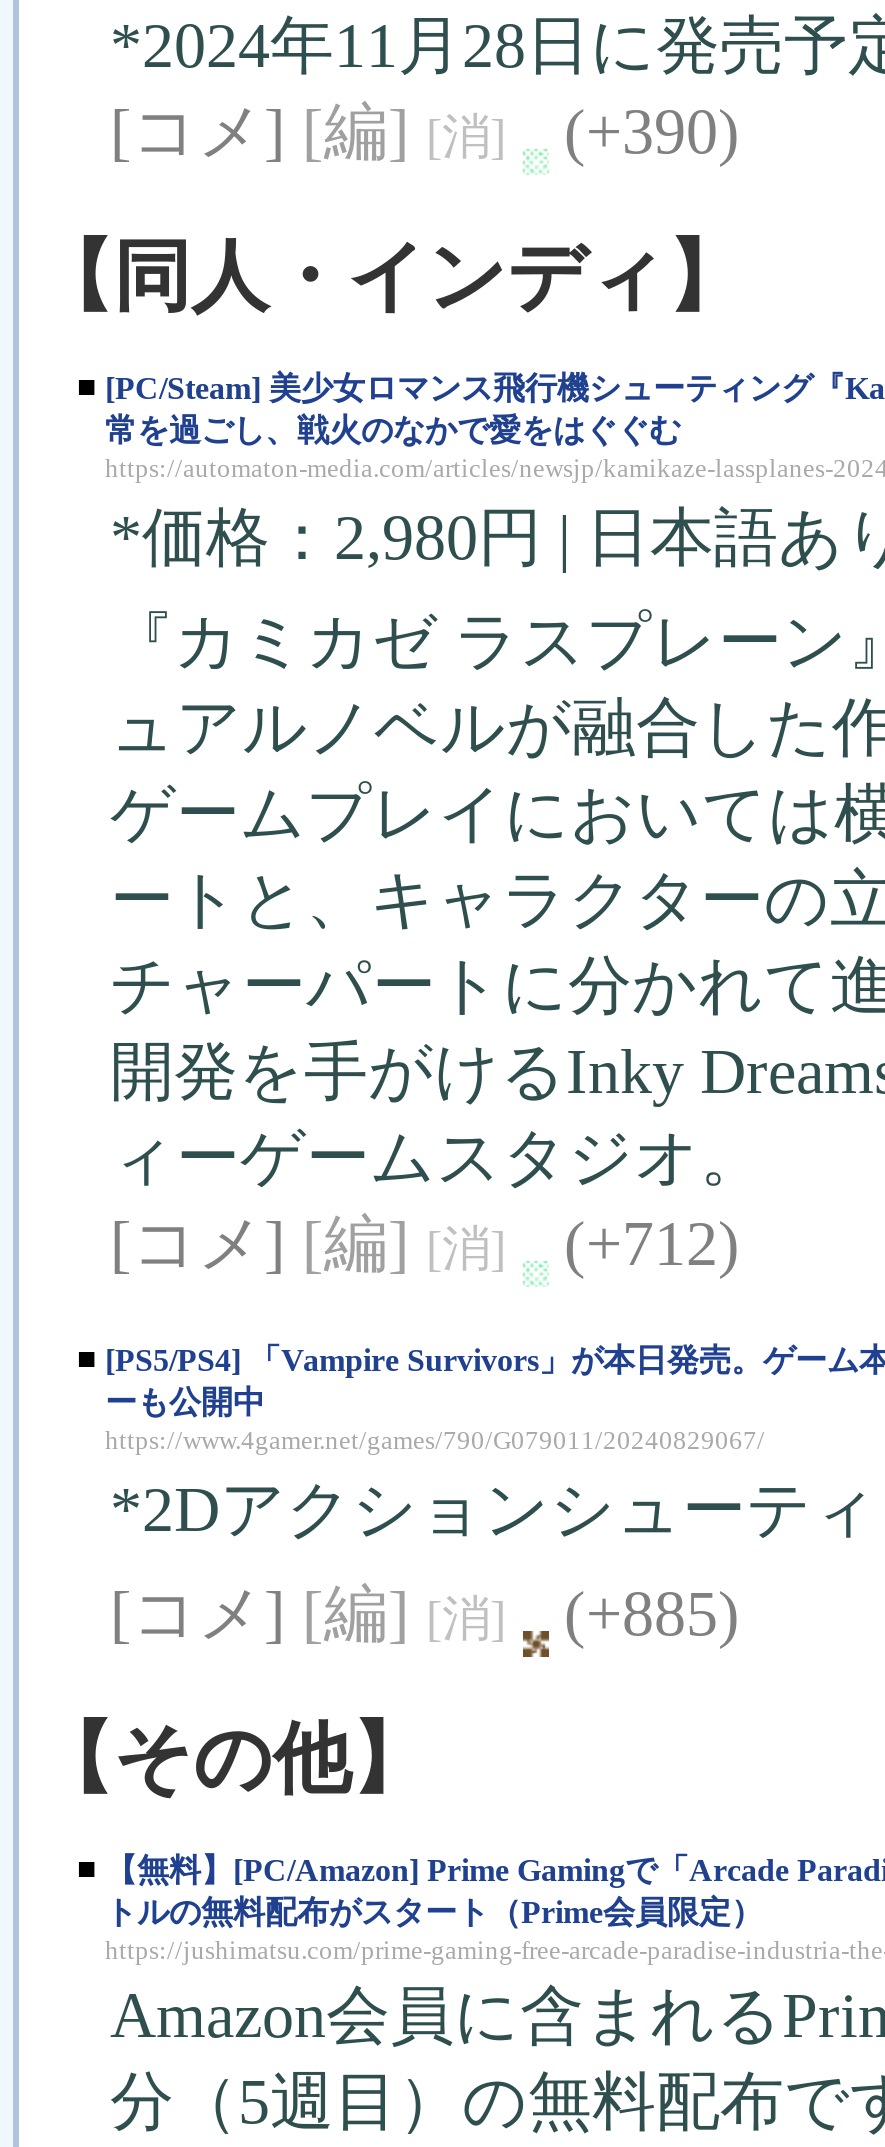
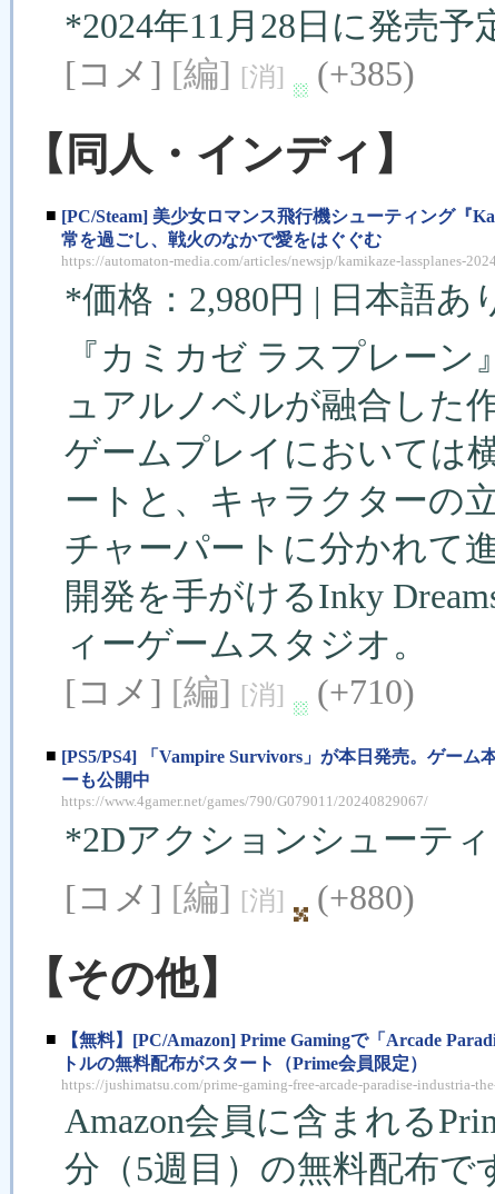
- [コメ] [編] [消] (+390)
+ [コメ] [編] [消] (+385)

- [コメ] [編] [消] (+712)
+ [コメ] [編] [消] (+710)

- [コメ] [編] [消] (+885)
+ [コメ] [編] [消] (+880)
